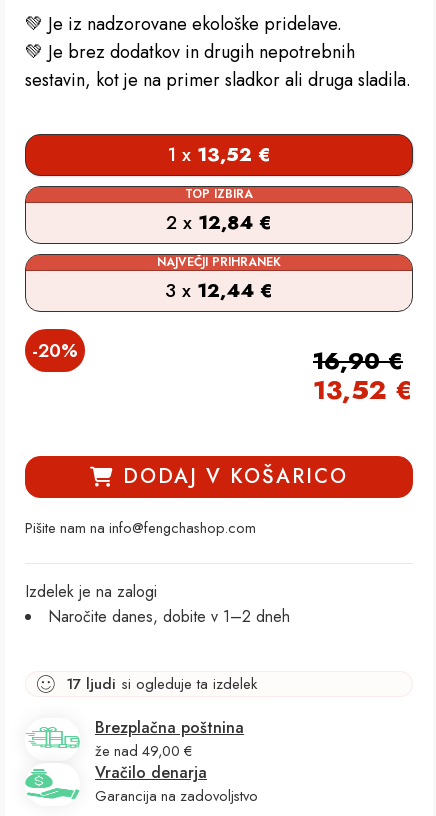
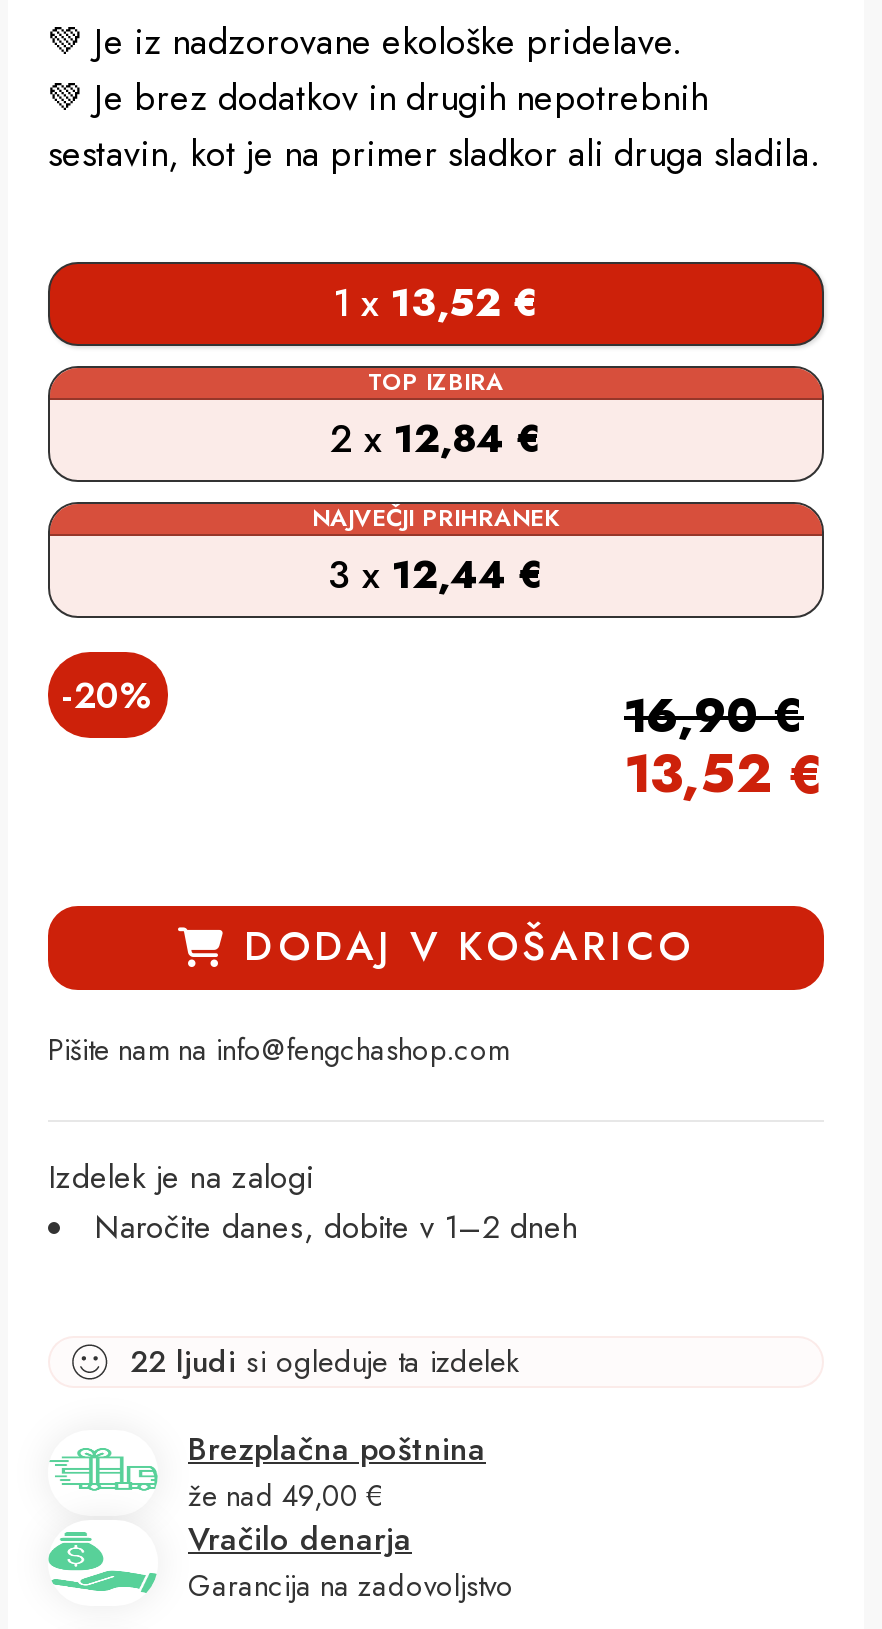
- 17 ljudi si ogleduje ta izdelek
+ 22 ljudi si ogleduje ta izdelek
